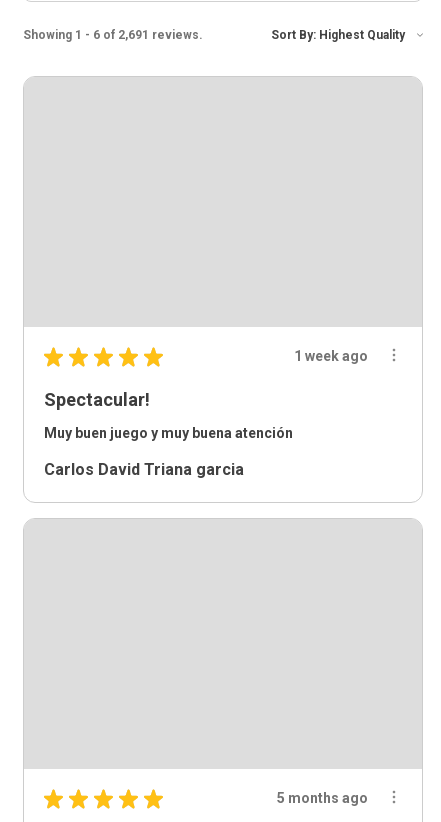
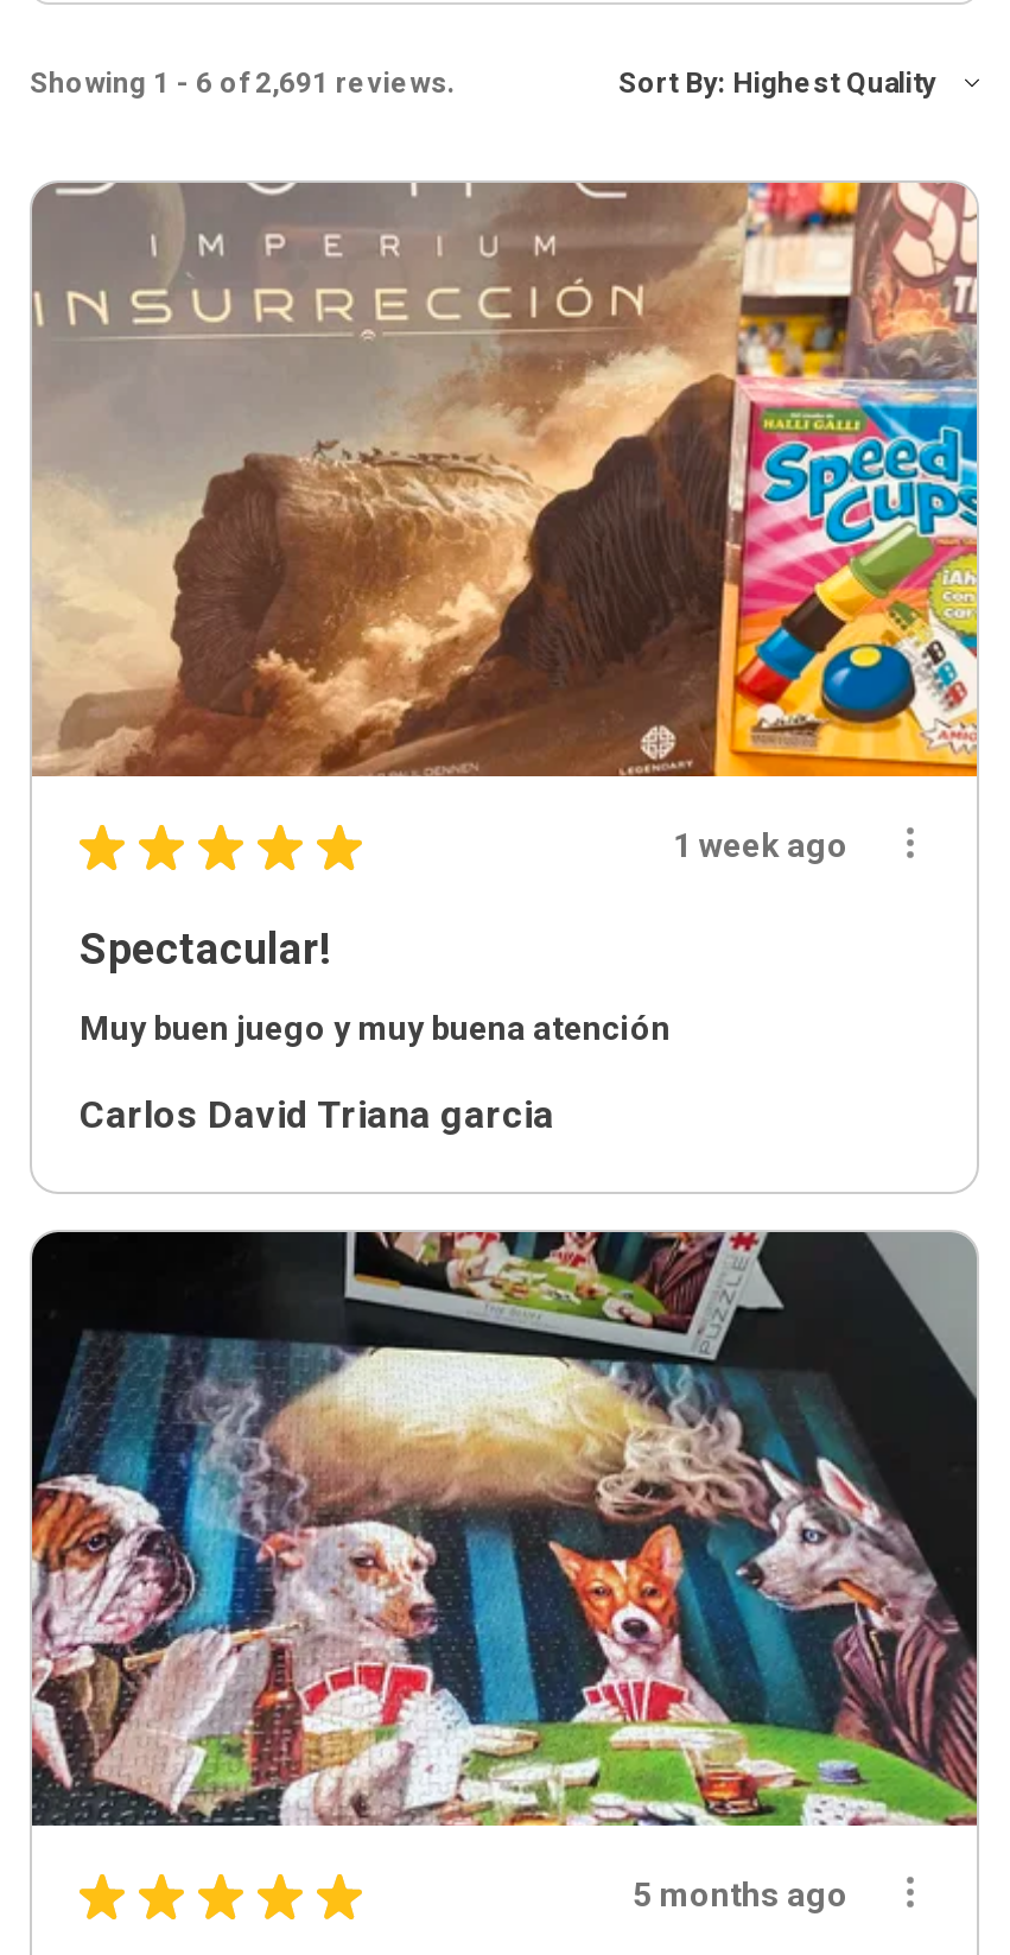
+ [image]

+ [image]
